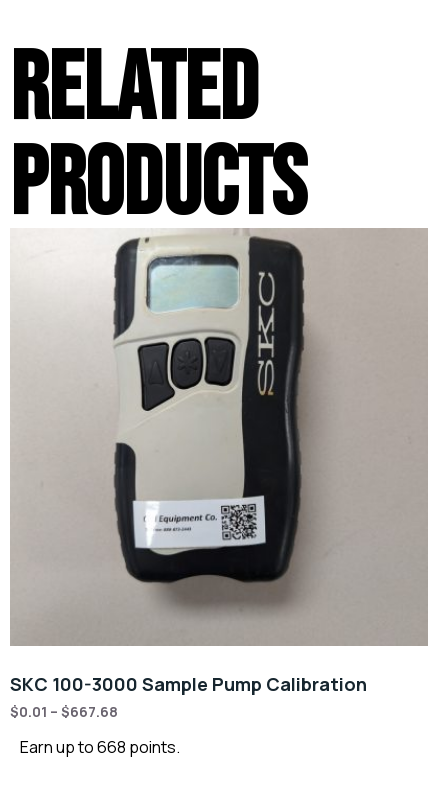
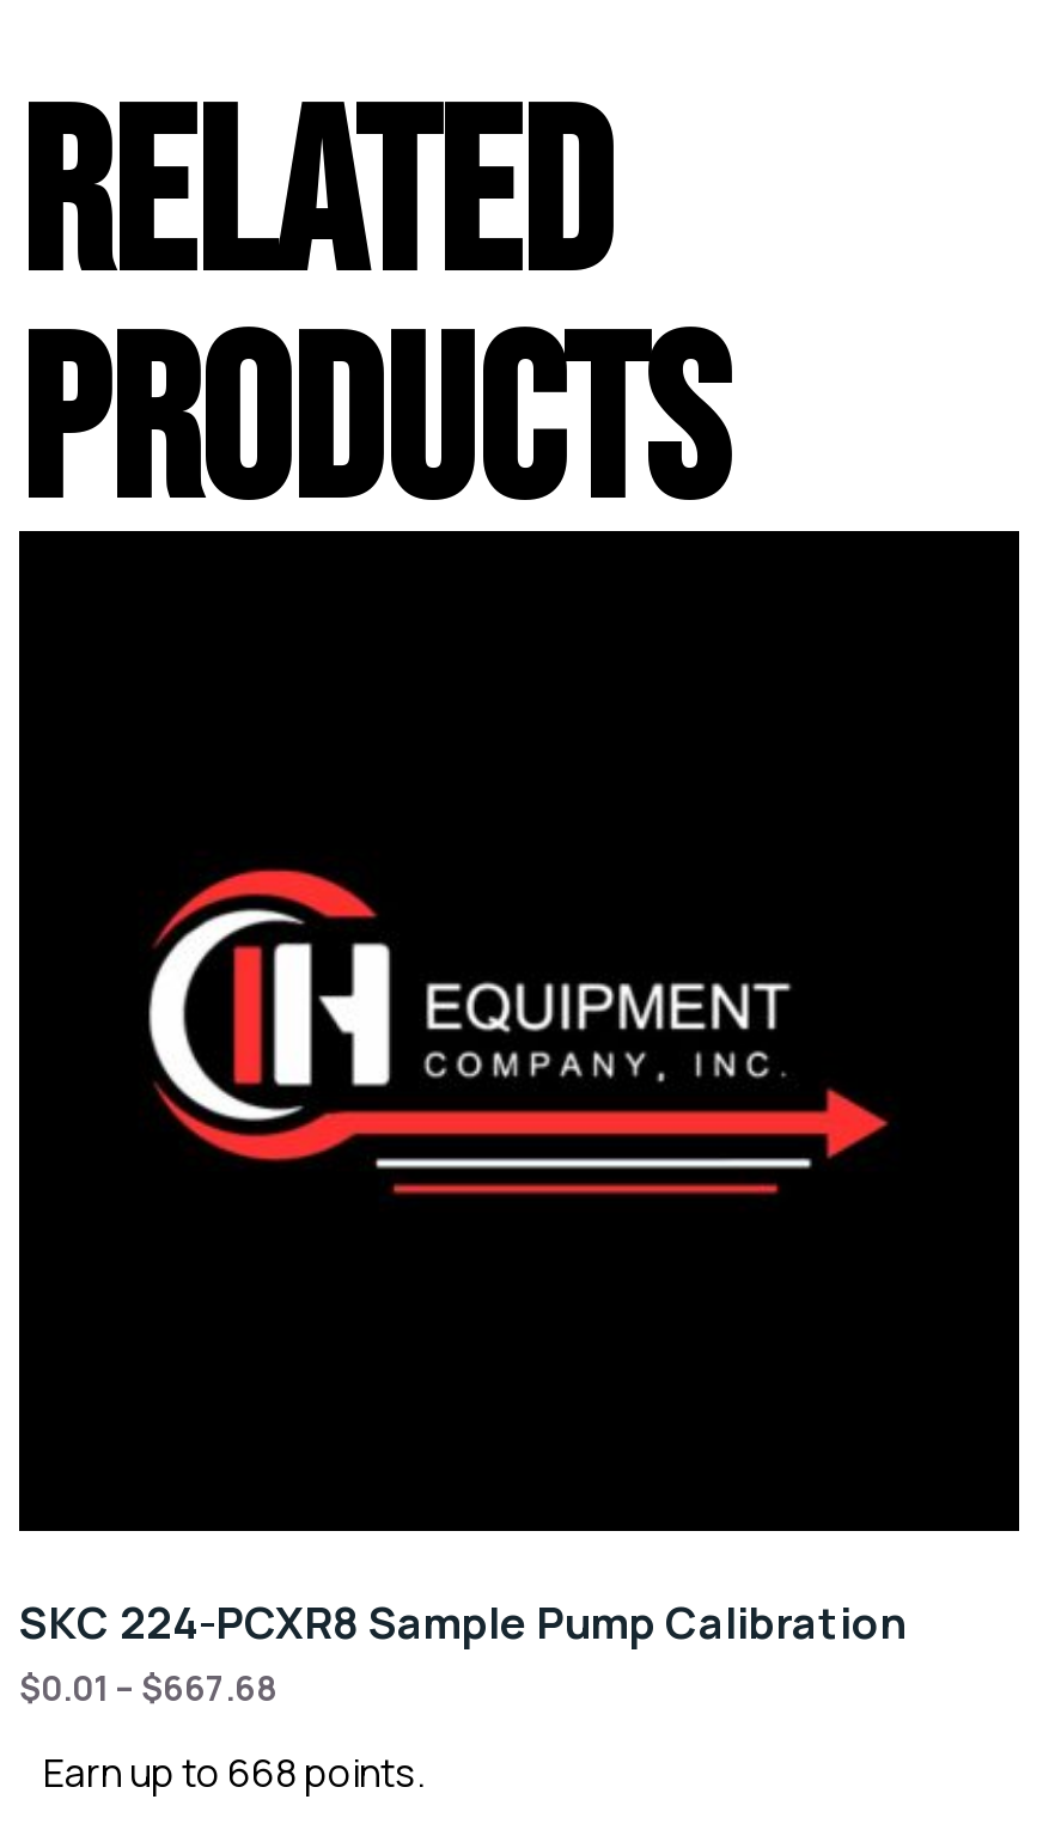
- [image]
- SKC 100-3000 Sample Pump Calibration
+ [image]
+ SKC 224-PCXR8 Sample Pump Calibration
